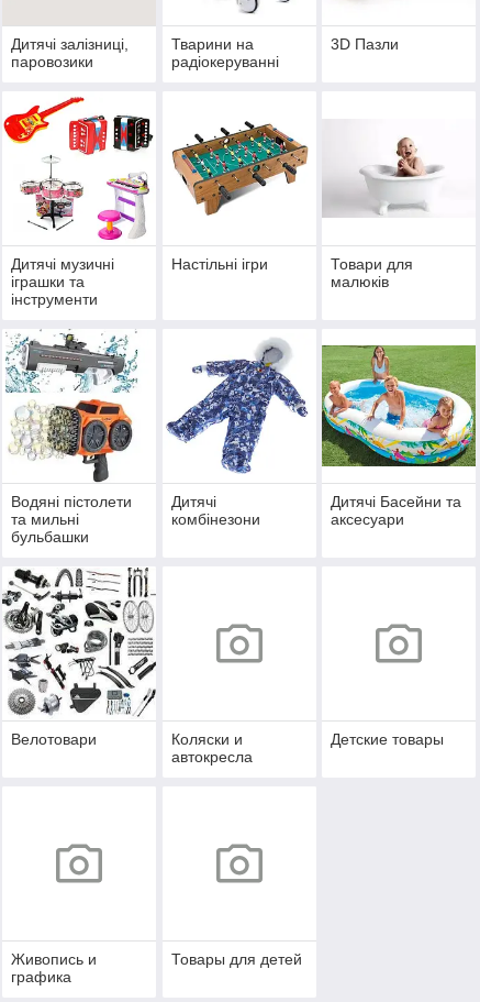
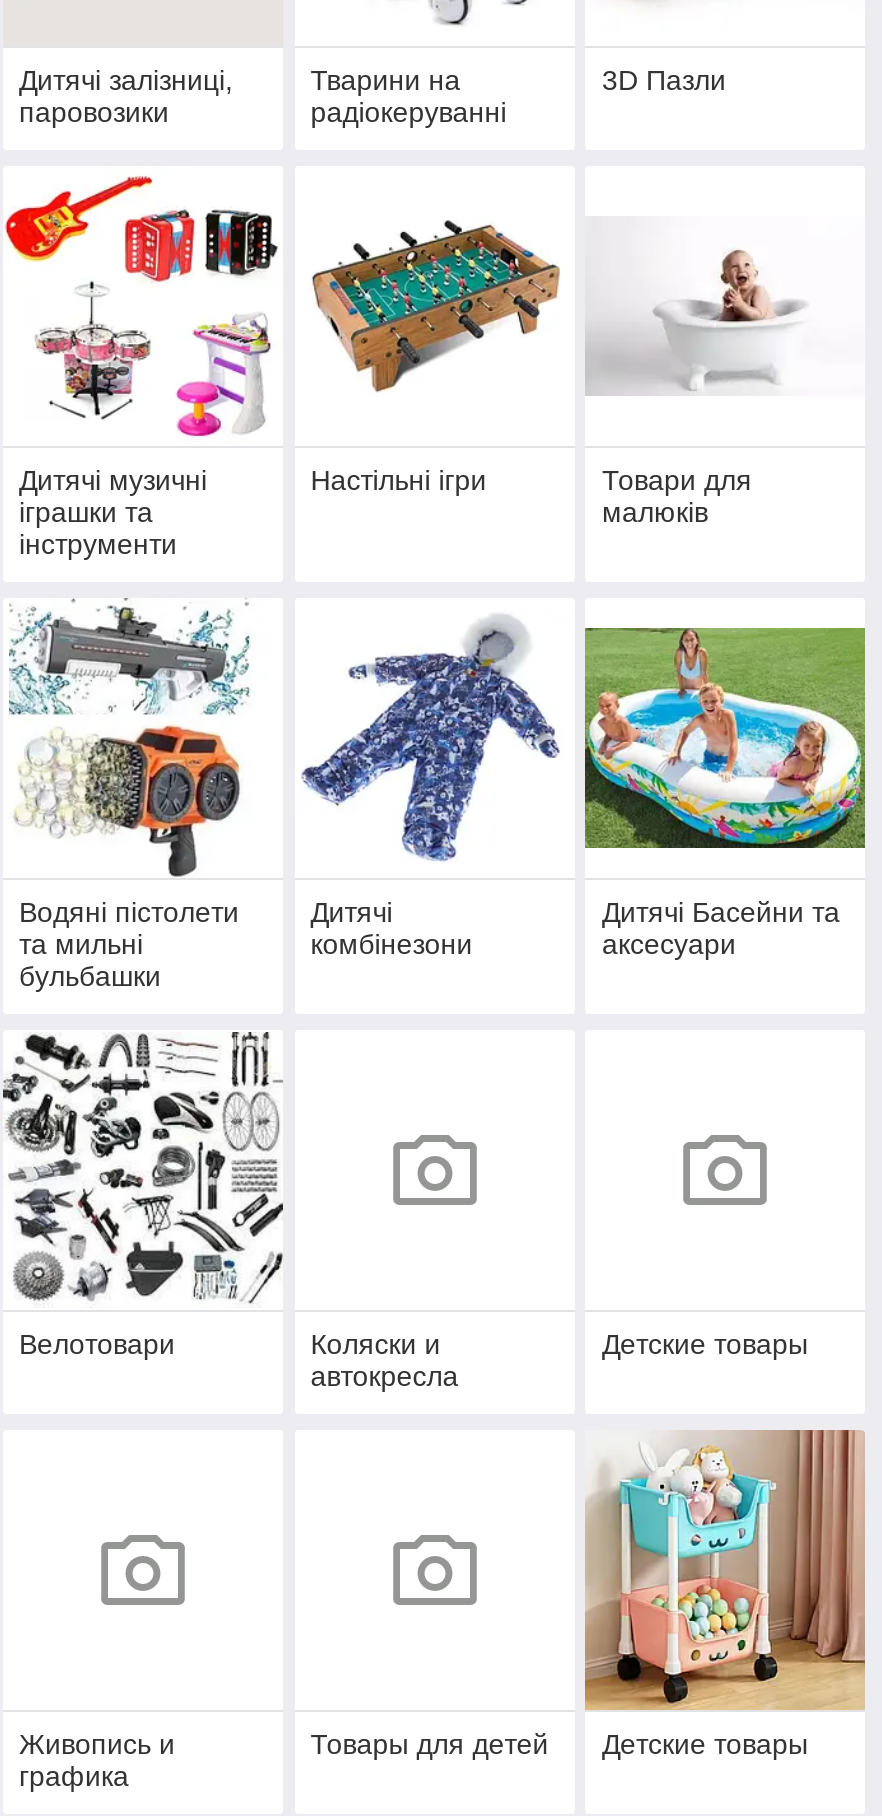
+ [image]
+ Детские товары
